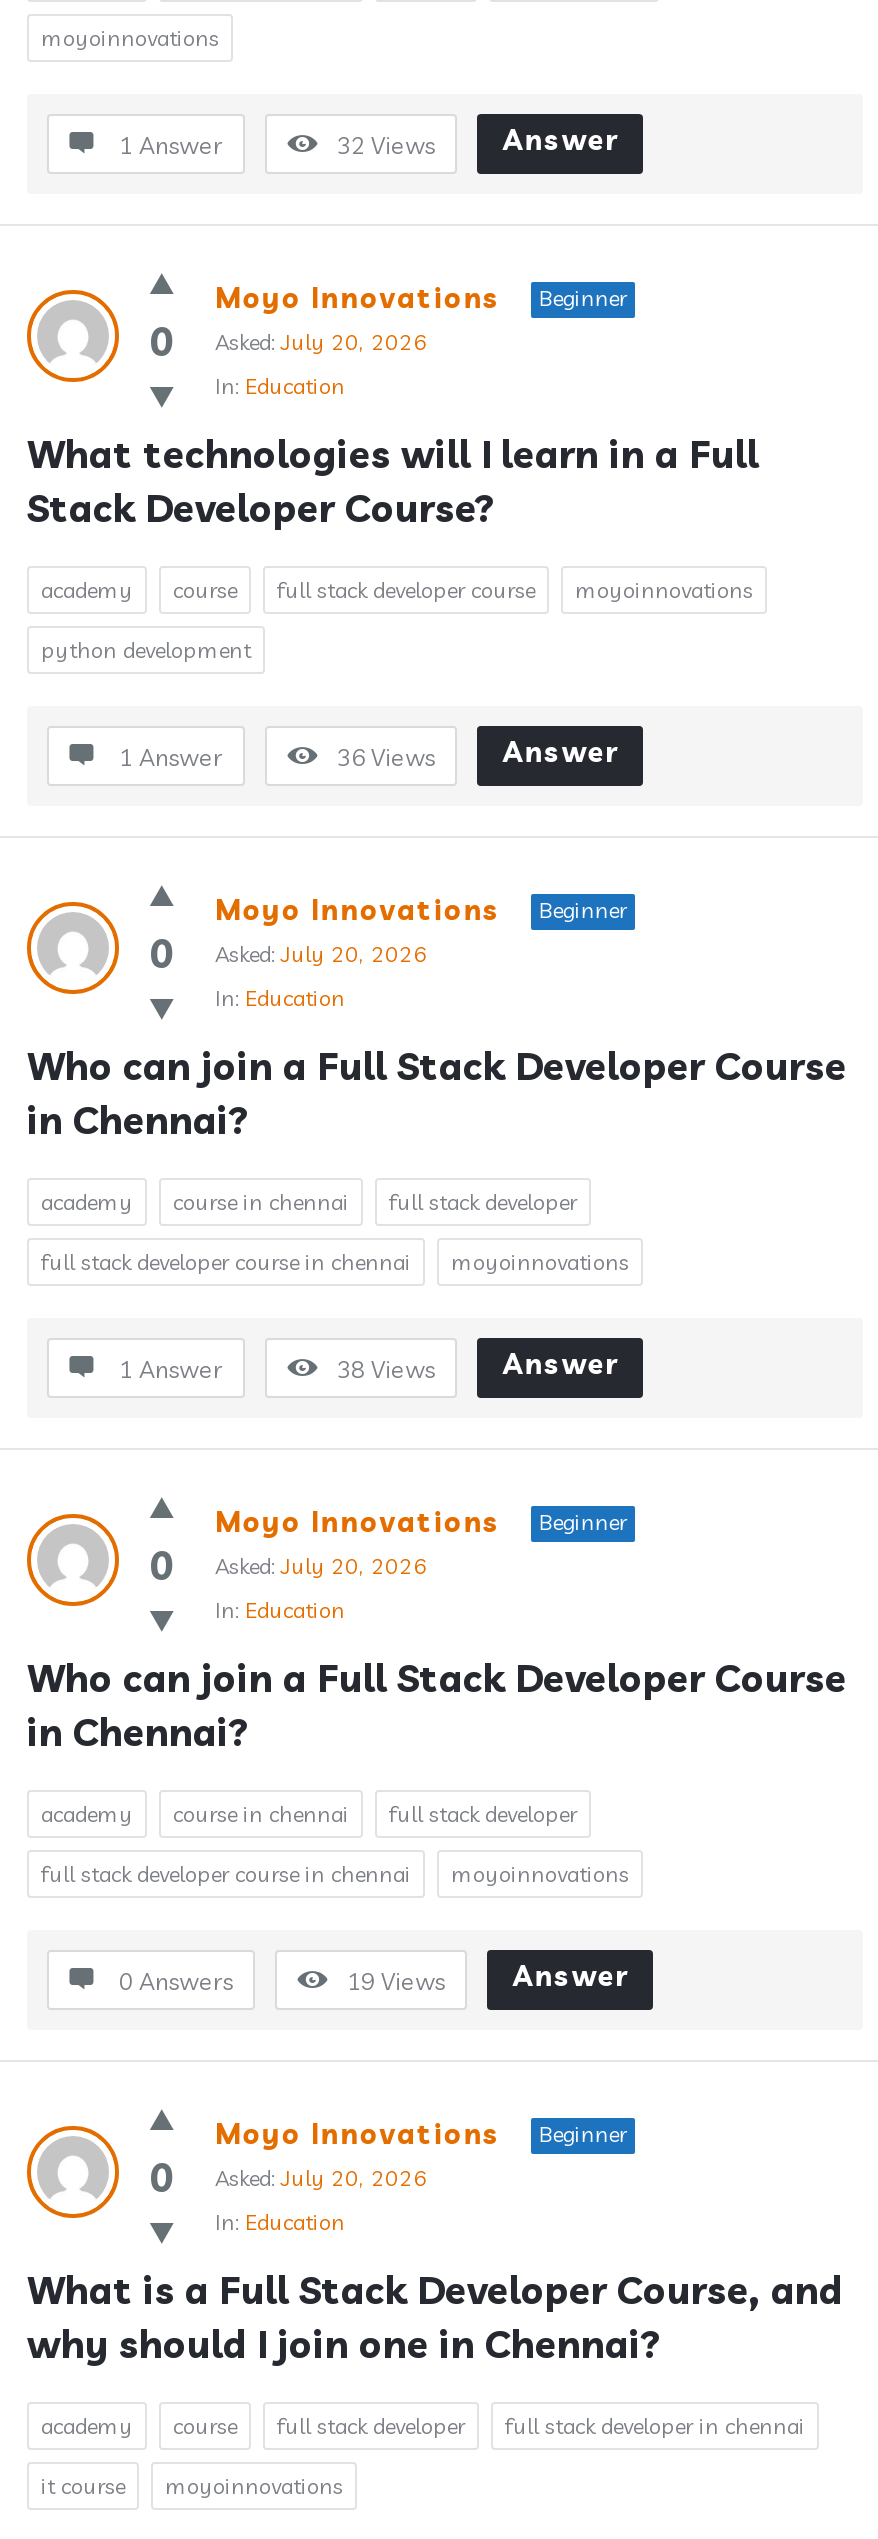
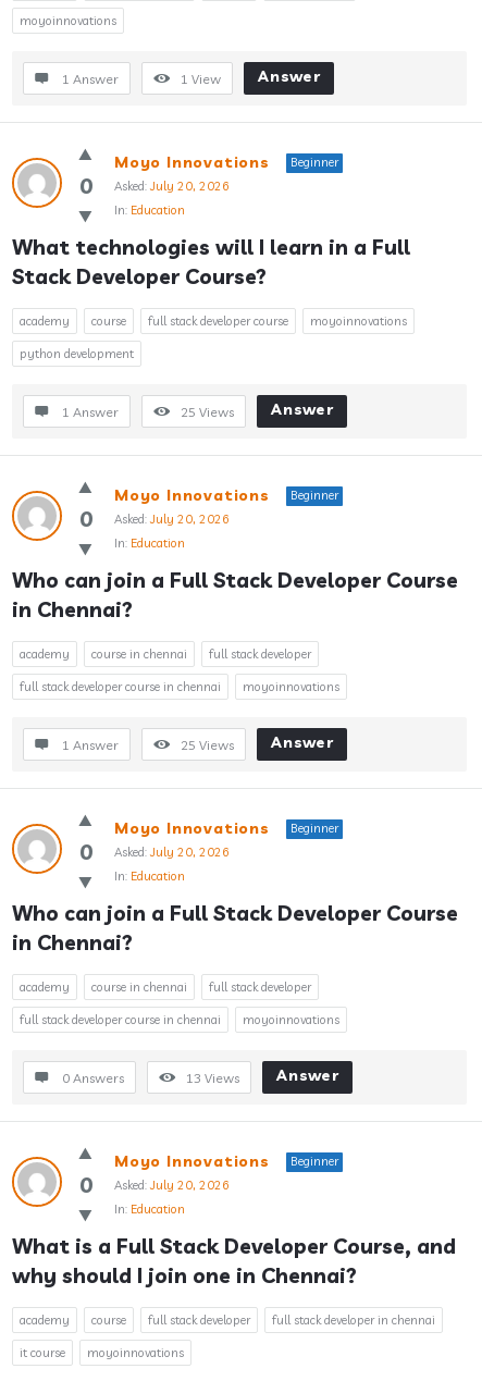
- 32 Views
+ 1 View

- 36 Views
+ 25 Views

- 38 Views
+ 25 Views

- 19 Views
+ 13 Views
